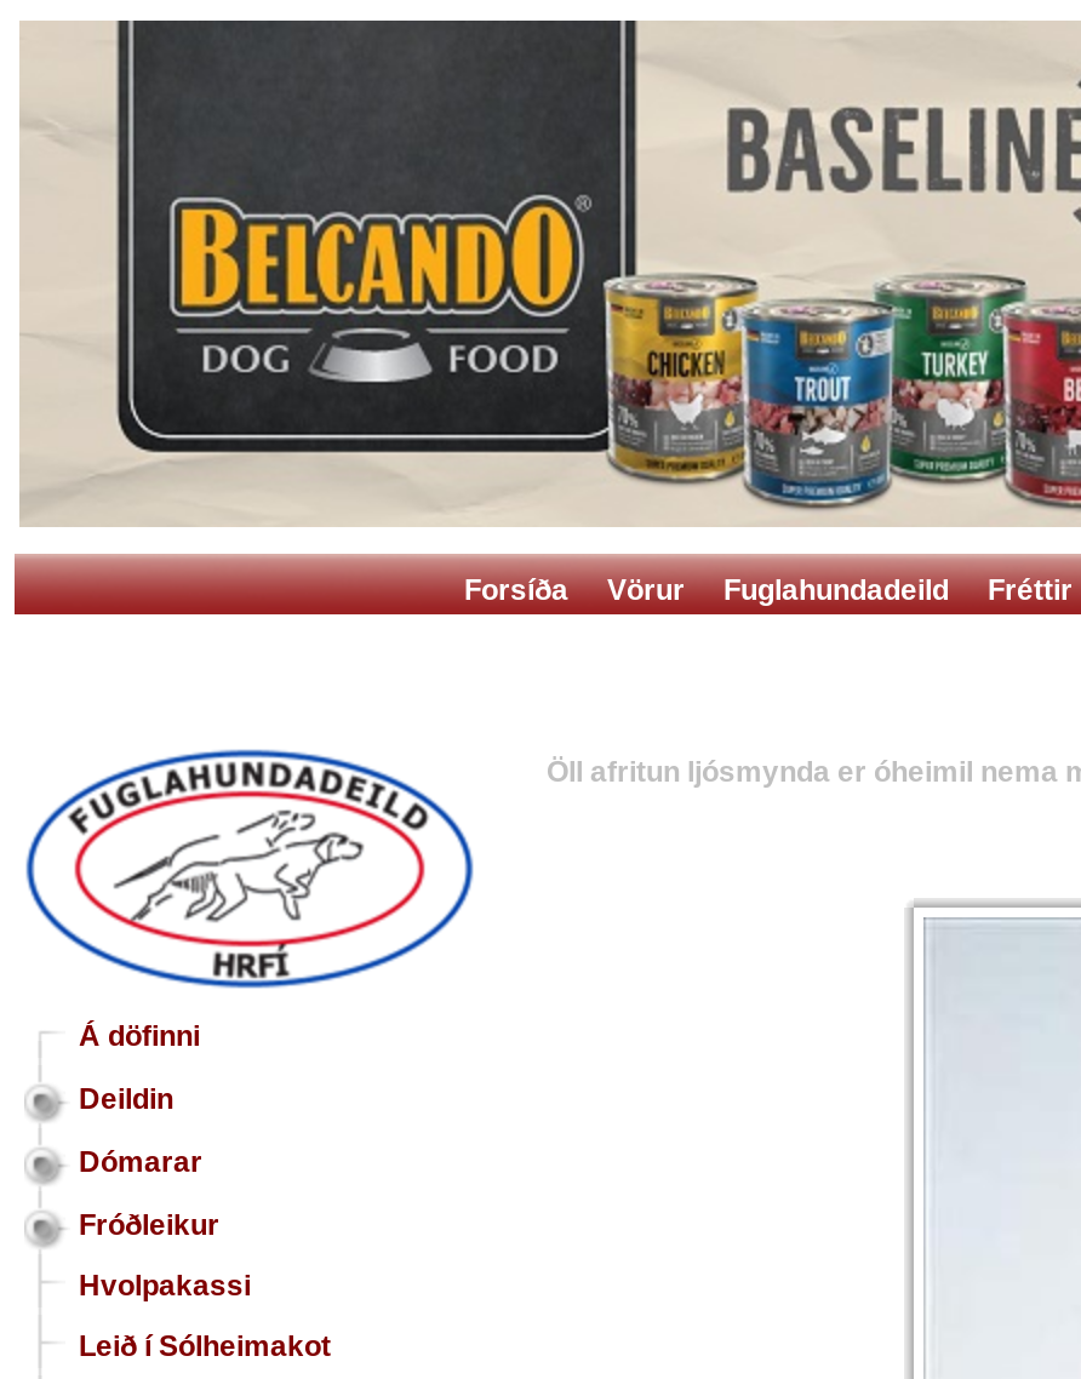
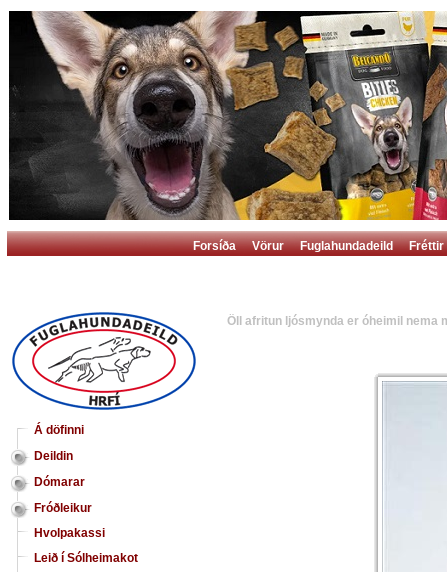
- [image]
+ [image]
